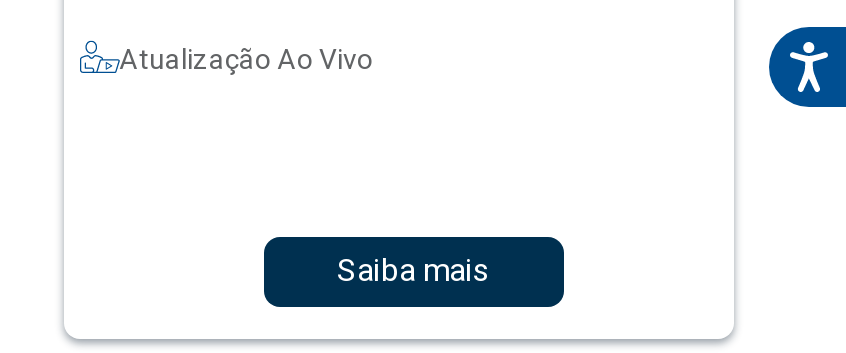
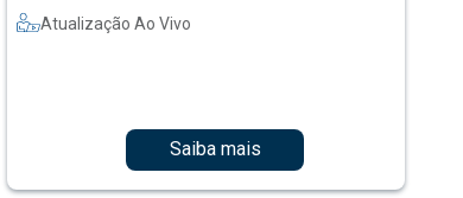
- [image]
